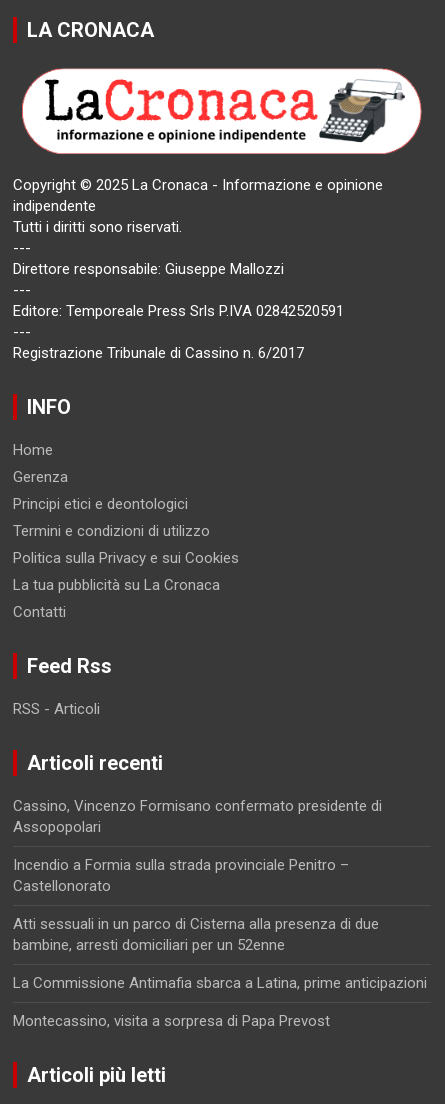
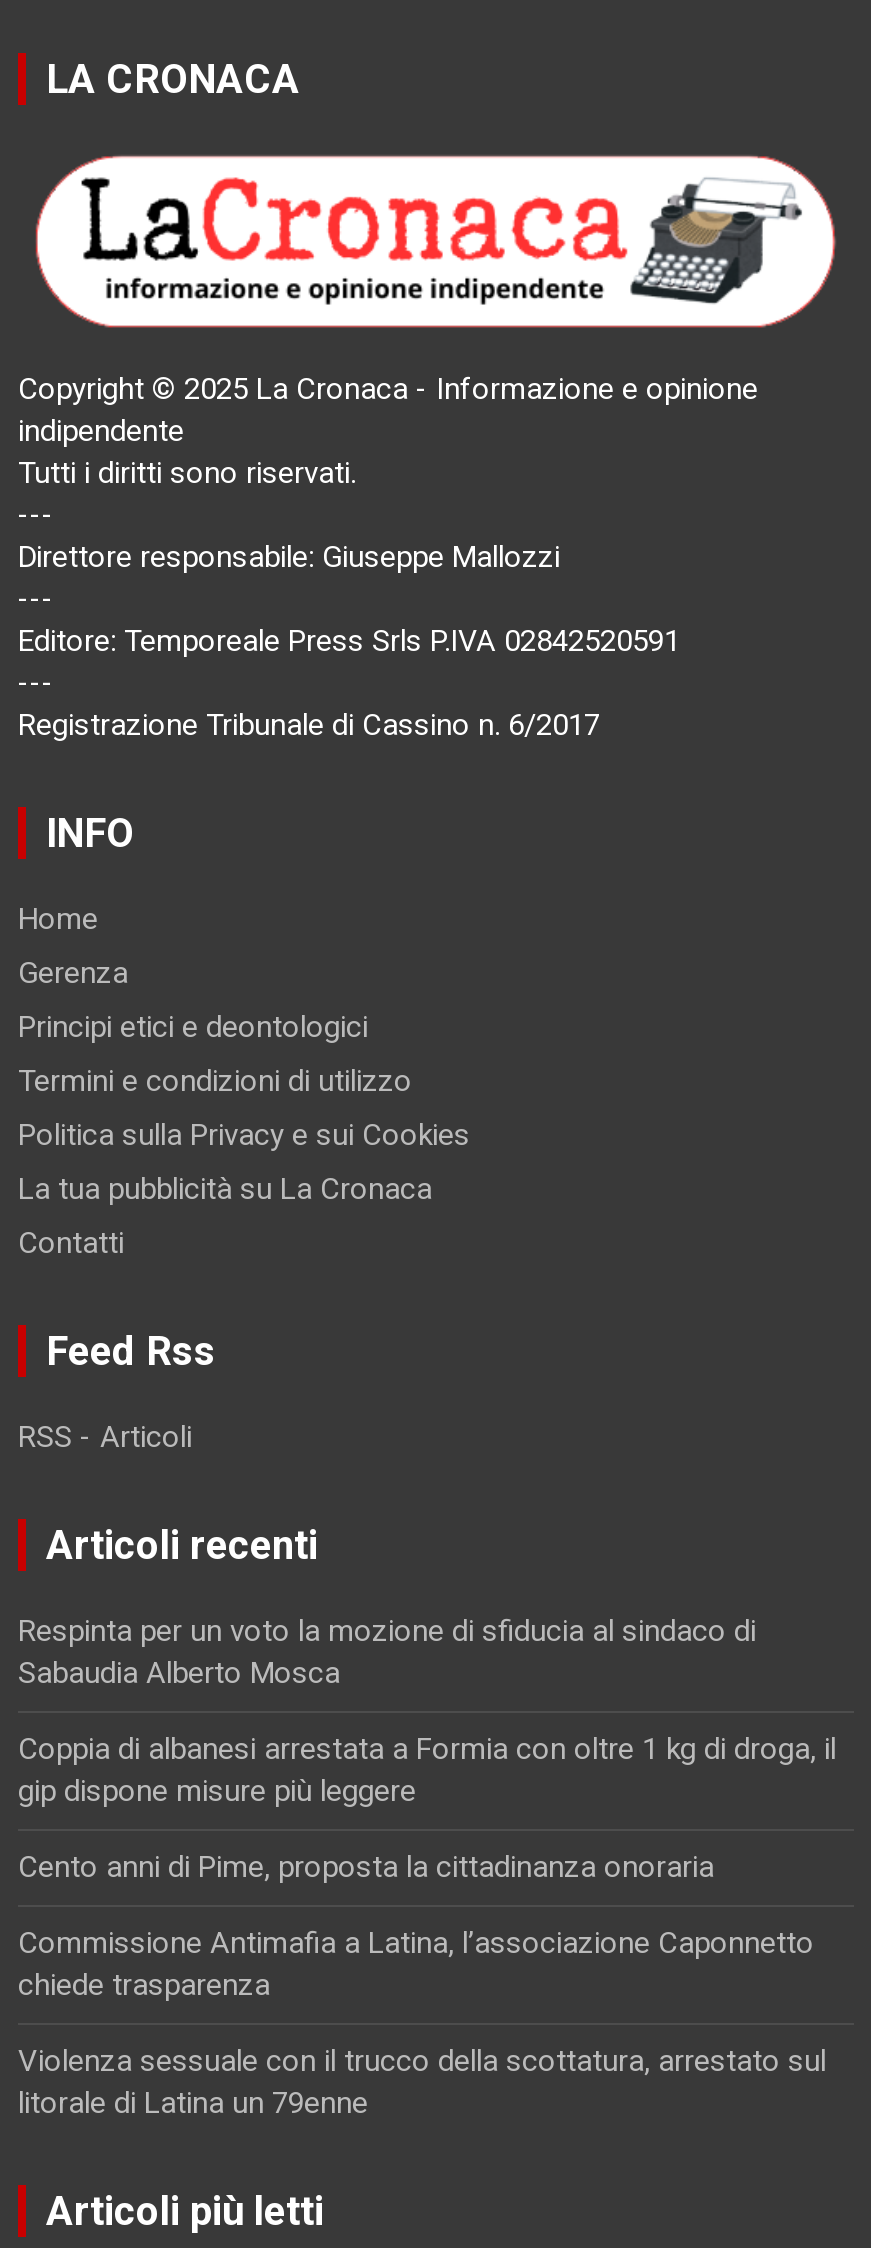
- Cassino, Vincenzo Formisano confermato presidente di
- Assopopolari
+ Respinta per un voto la mozione di sfiducia al sindaco di
+ Sabaudia Alberto Mosca

- Incendio a Formia sulla strada provinciale Penitro –
- Castellonorato
+ Coppia di albanesi arrestata a Formia con oltre 1 kg di droga, il
+ gip dispone misure più leggere

- Atti sessuali in un parco di Cisterna alla presenza di due
- bambine, arresti domiciliari per un 52enne
+ Cento anni di Pime, proposta la cittadinanza onoraria

- La Commissione Antimafia sbarca a Latina, prime anticipazioni
+ Commissione Antimafia a Latina, l’associazione Caponnetto
+ chiede trasparenza

- Montecassino, visita a sorpresa di Papa Prevost
+ Violenza sessuale con il trucco della scottatura, arrestato sul
+ litorale di Latina un 79enne
